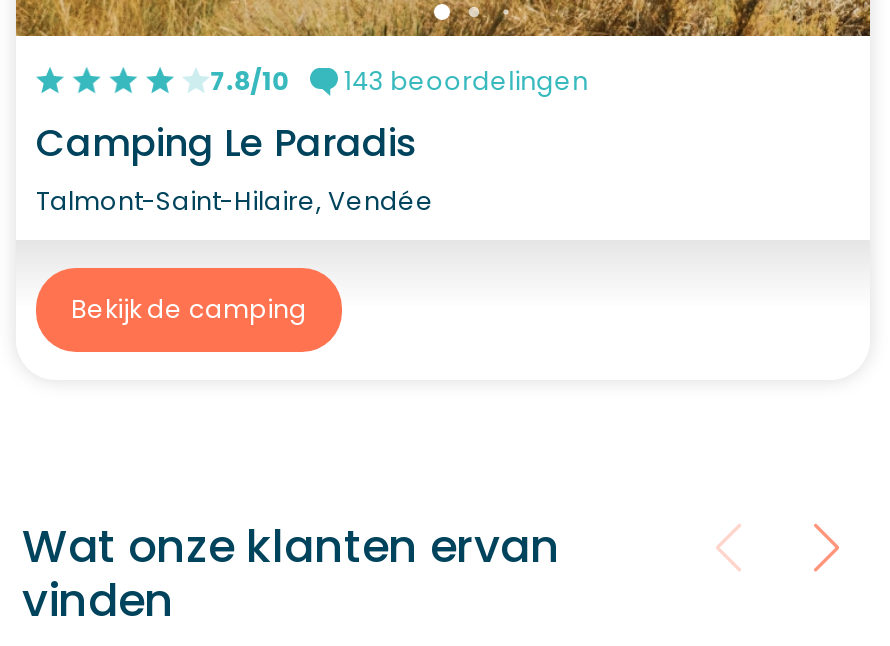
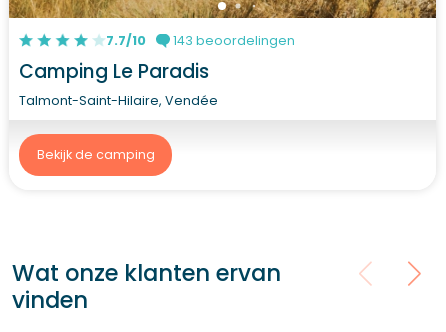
- 7.8/10 143 beoordelingen
+ 7.7/10 143 beoordelingen
